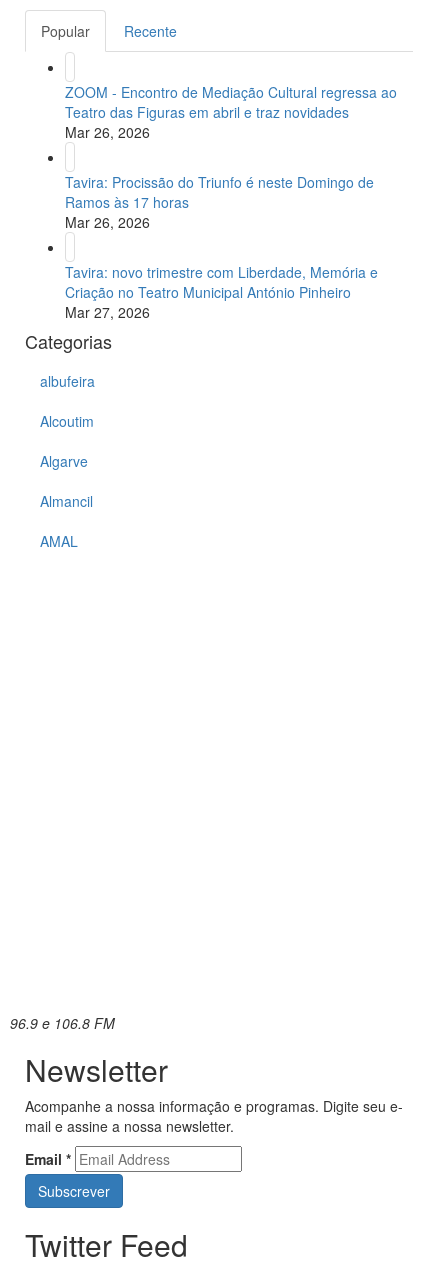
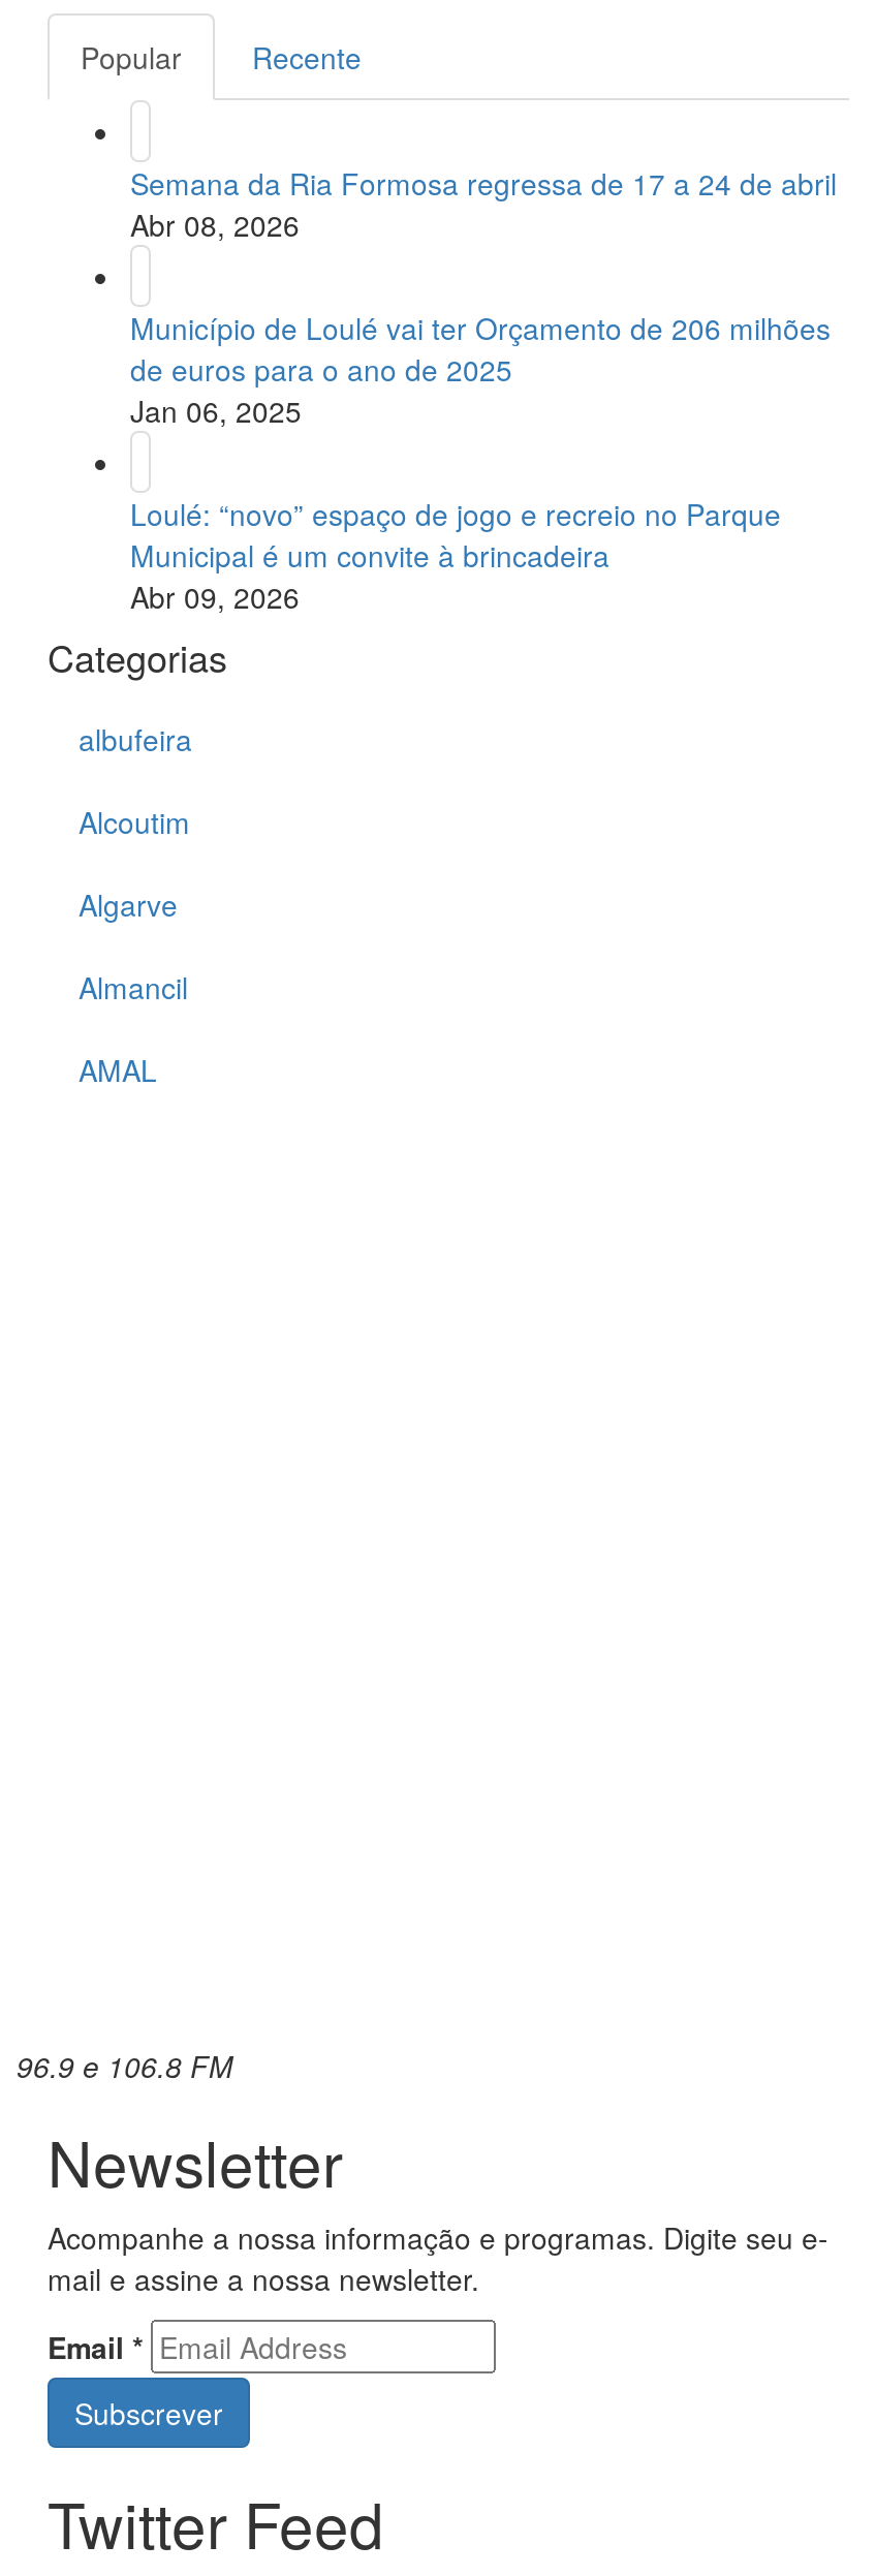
- ZOOM - Encontro de Mediação Cultural regressa ao
- Teatro das Figuras em abril e traz novidades
- Mar 26, 2026
+ Semana da Ria Formosa regressa de 17 a 24 de abril
+ Abr 08, 2026

- Tavira: Procissão do Triunfo é neste Domingo de
- Ramos às 17 horas
- Mar 26, 2026
+ Município de Loulé vai ter Orçamento de 206 milhões
+ de euros para o ano de 2025
+ Jan 06, 2025

- Tavira: novo trimestre com Liberdade, Memória e
- Criação no Teatro Municipal António Pinheiro
- Mar 27, 2026
+ Loulé: “novo” espaço de jogo e recreio no Parque
+ Municipal é um convite à brincadeira
+ Abr 09, 2026
